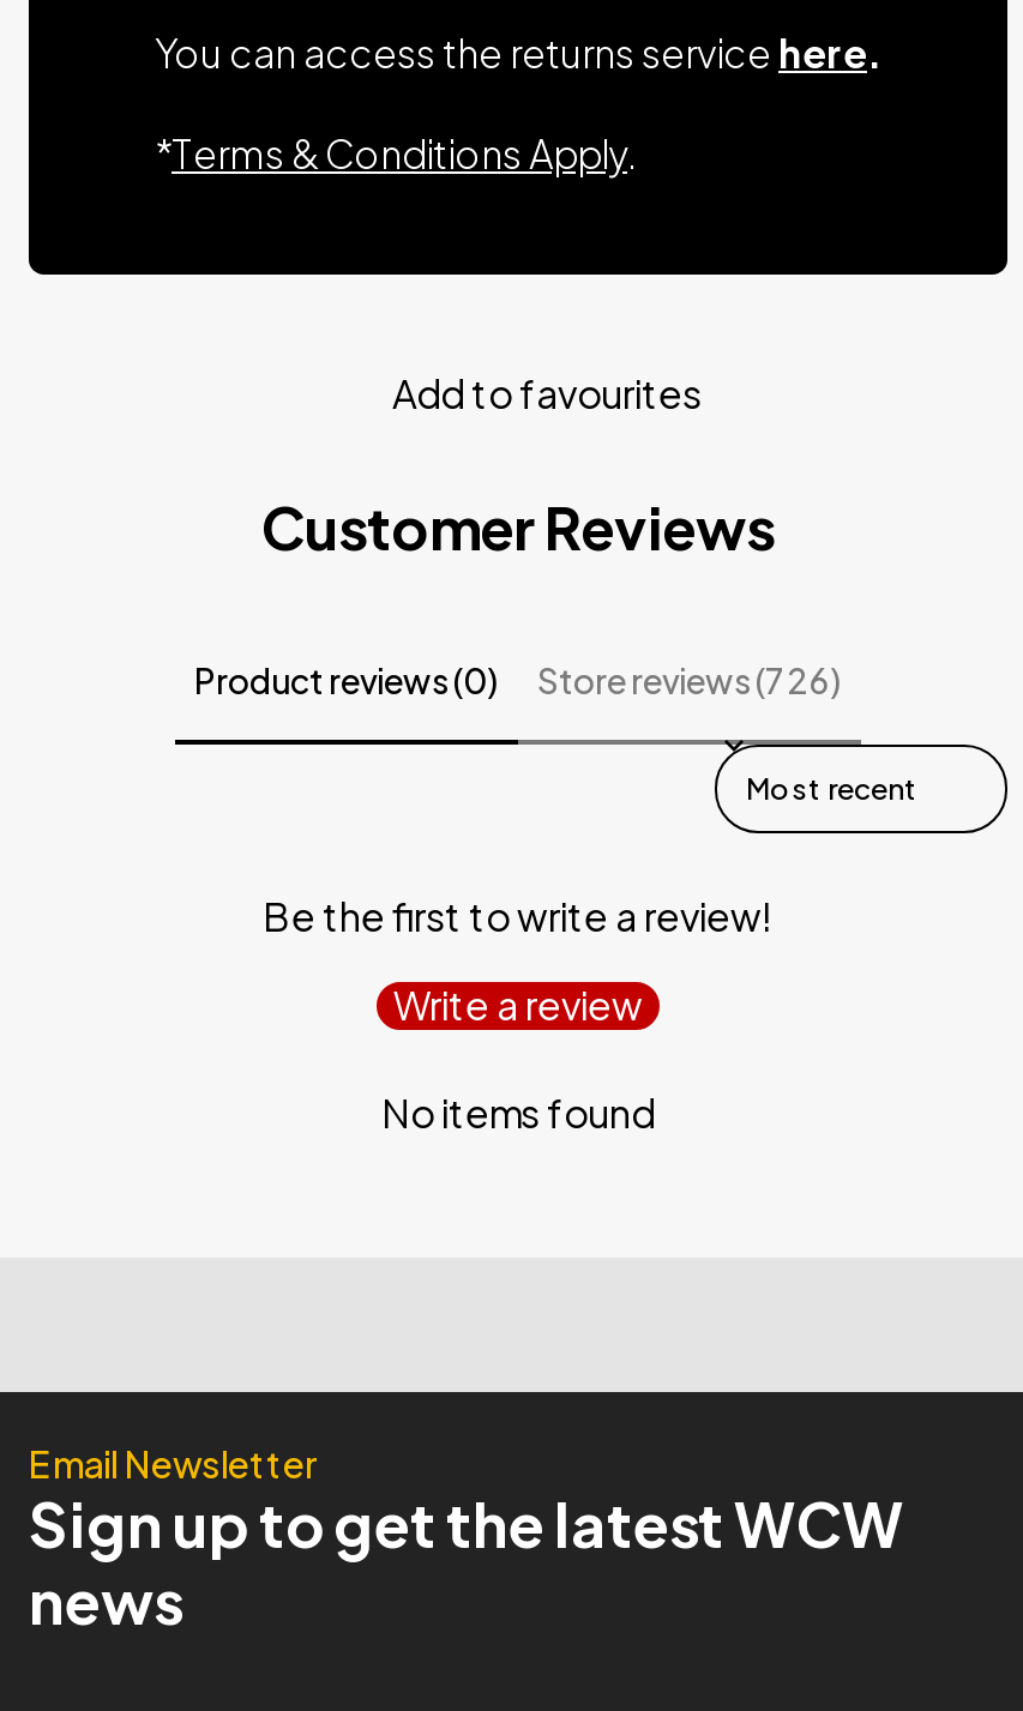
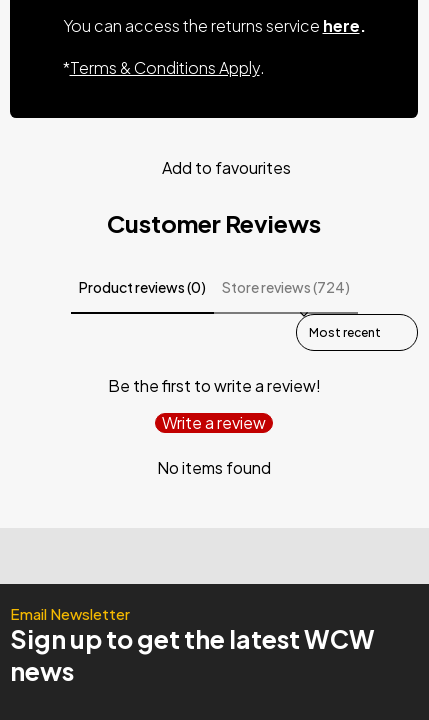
- Store reviews (726)
+ Store reviews (724)
